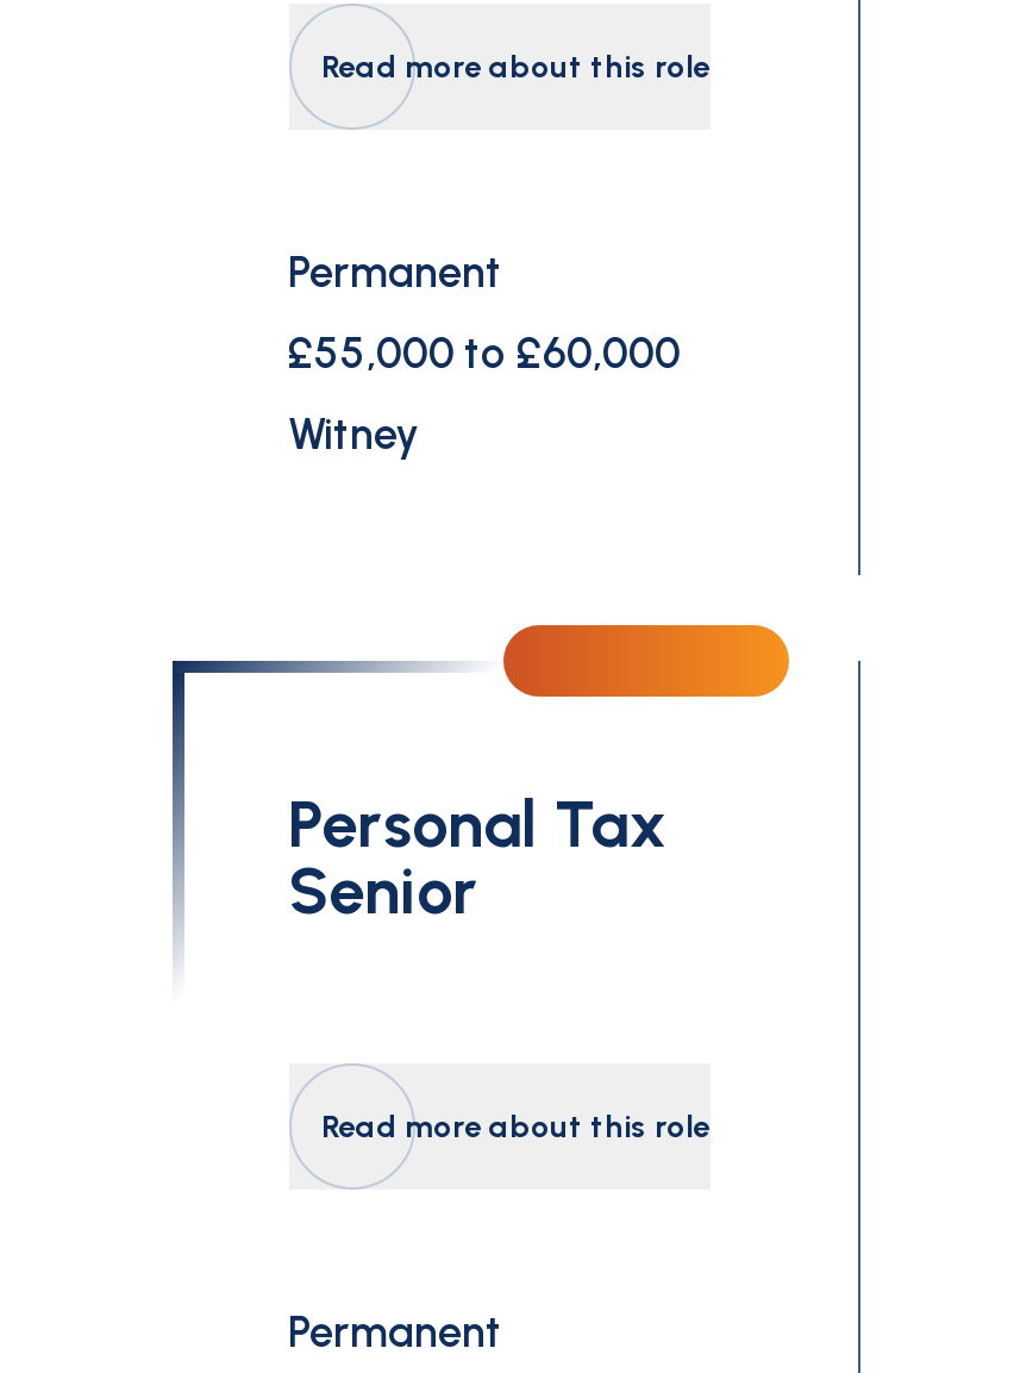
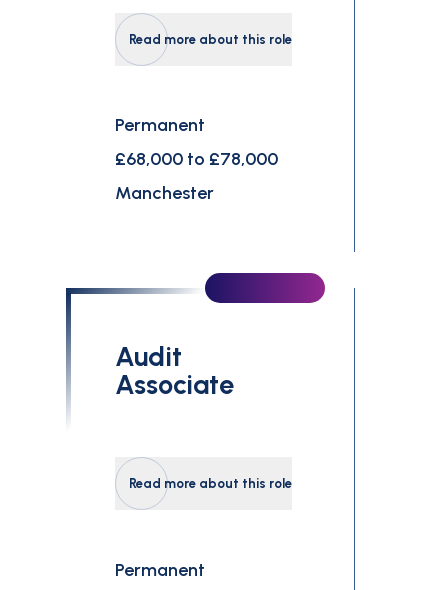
- £55,000 to £60,000
+ £68,000 to £78,000

- Witney
+ Manchester

- [image]
- Personal Tax
- Senior
+ [image]
+ Audit
+ Associate
